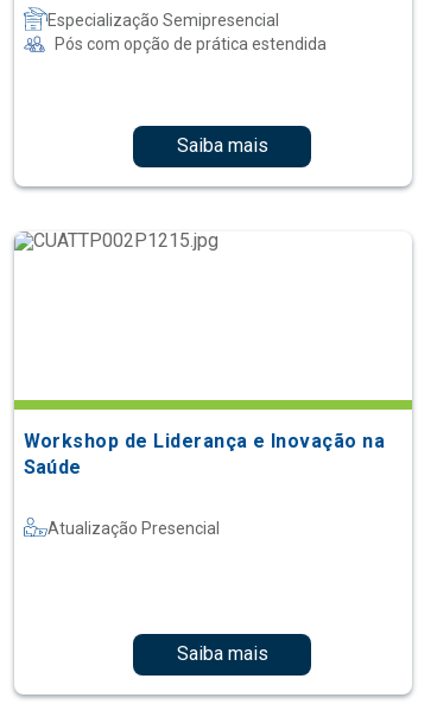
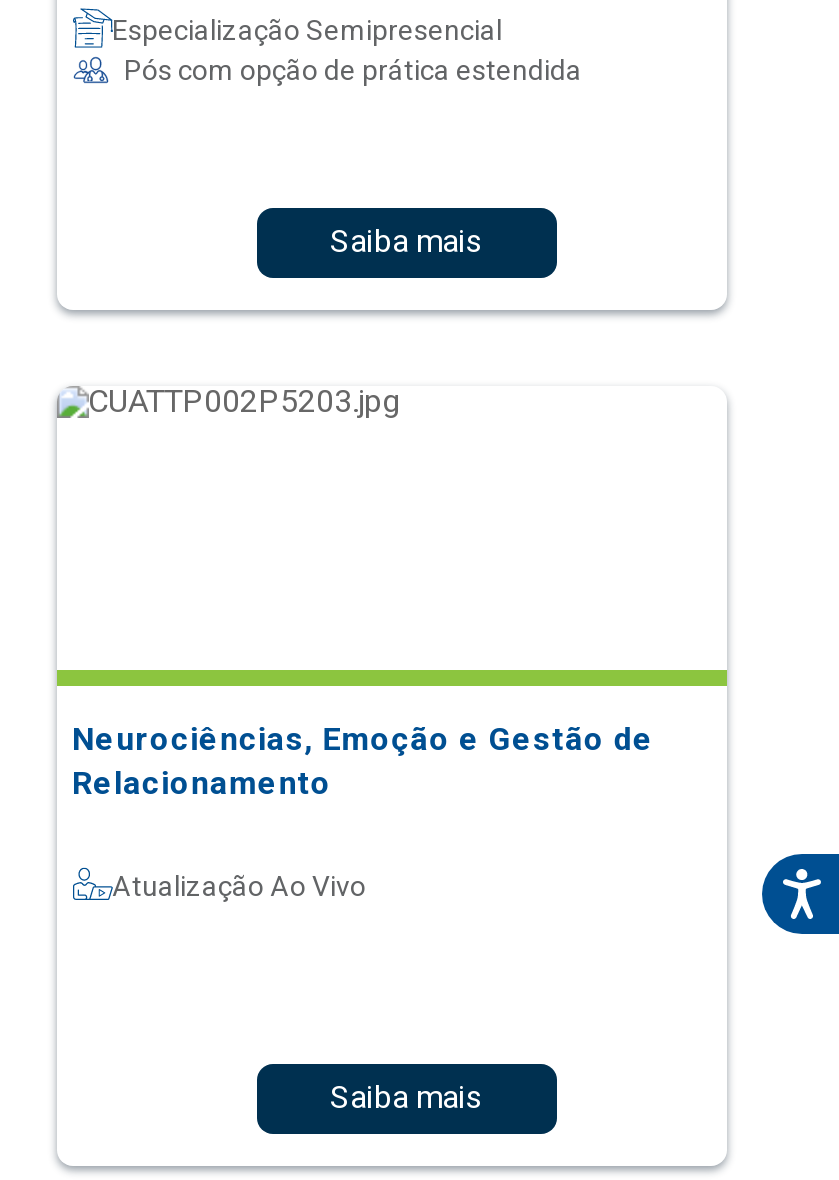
+ [image]

- Workshop de Liderança e Inovação na
- Saúde
+ Neurociências, Emoção e Gestão de
+ Relacionamento

- Atualização Presencial
+ Atualização Ao Vivo
